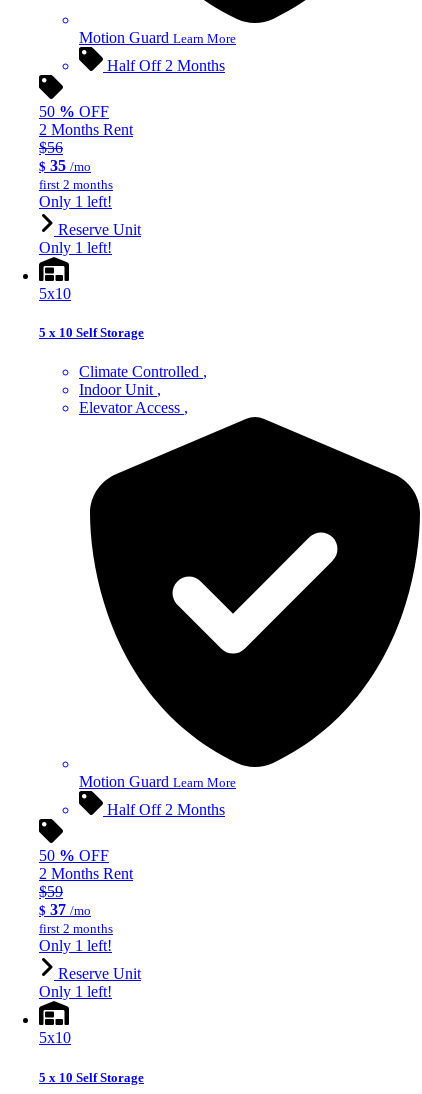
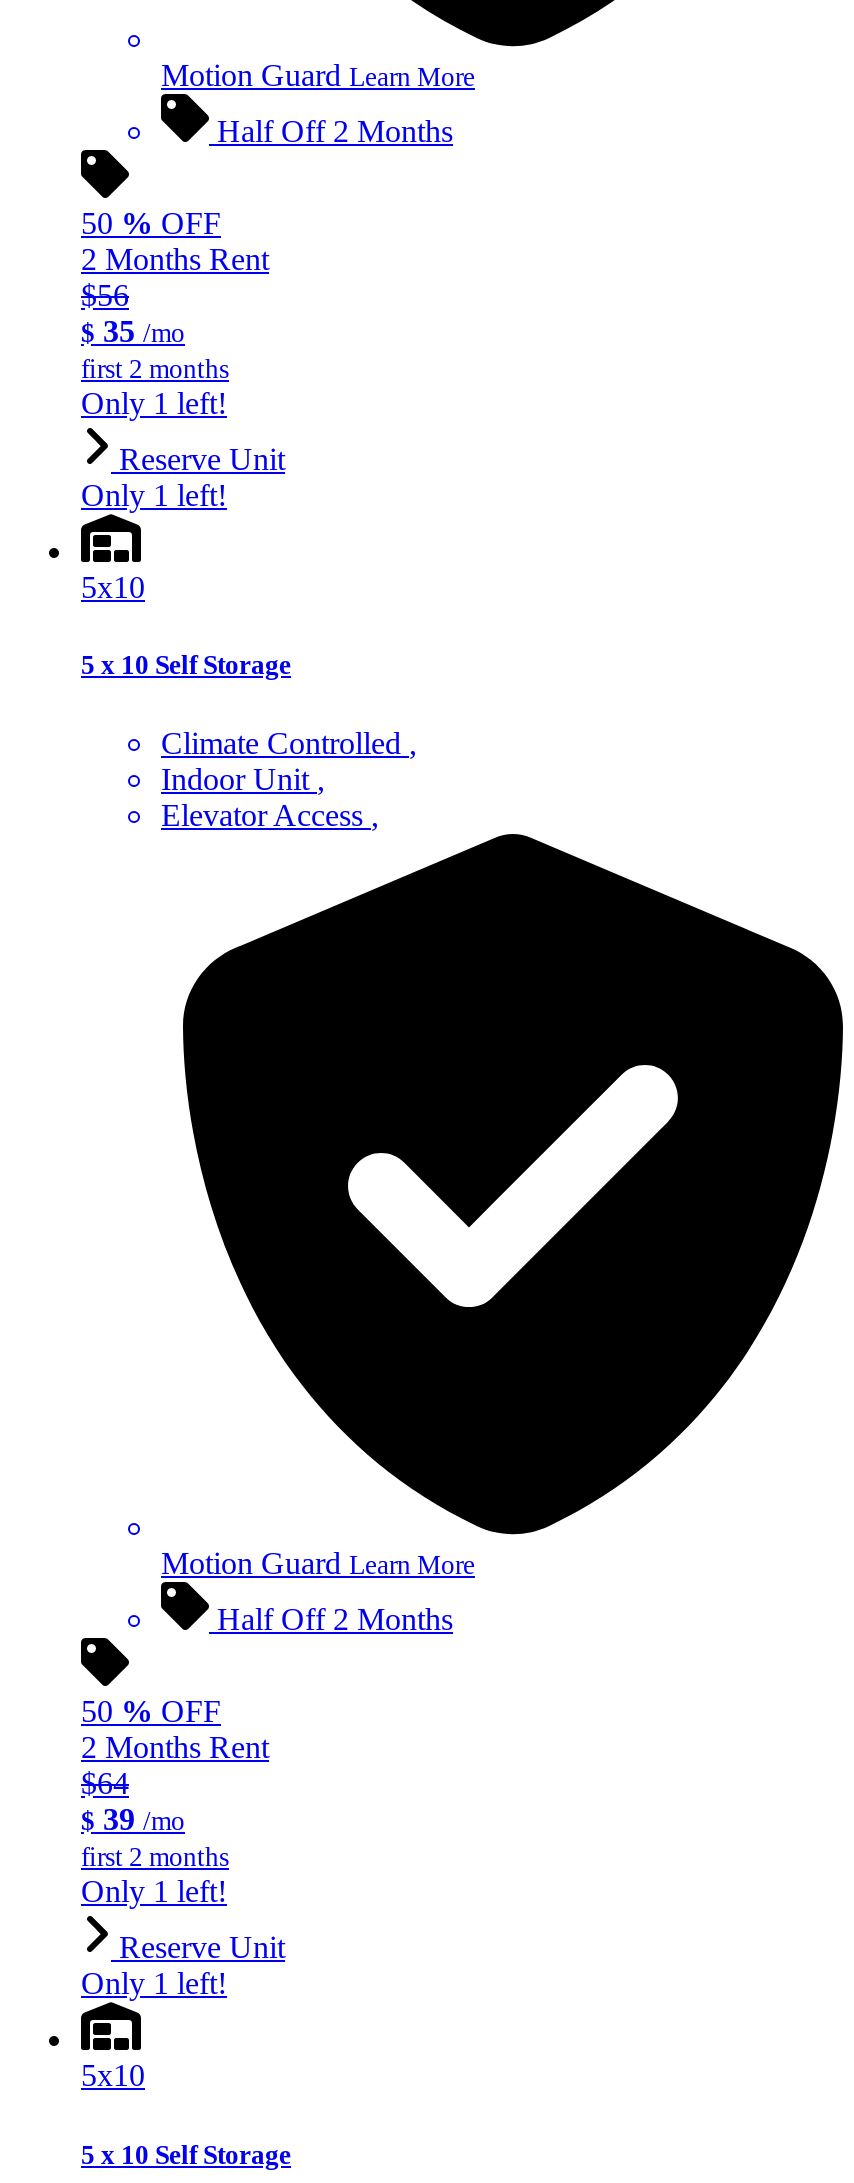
- $59
+ $64

- $ 37 /mo
+ $ 39 /mo
